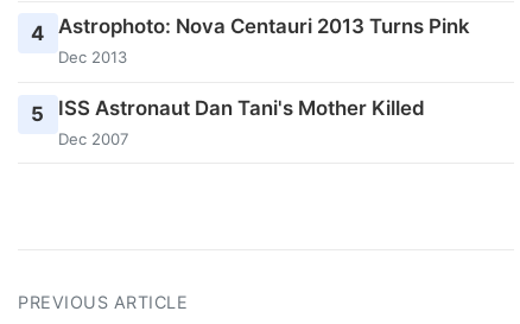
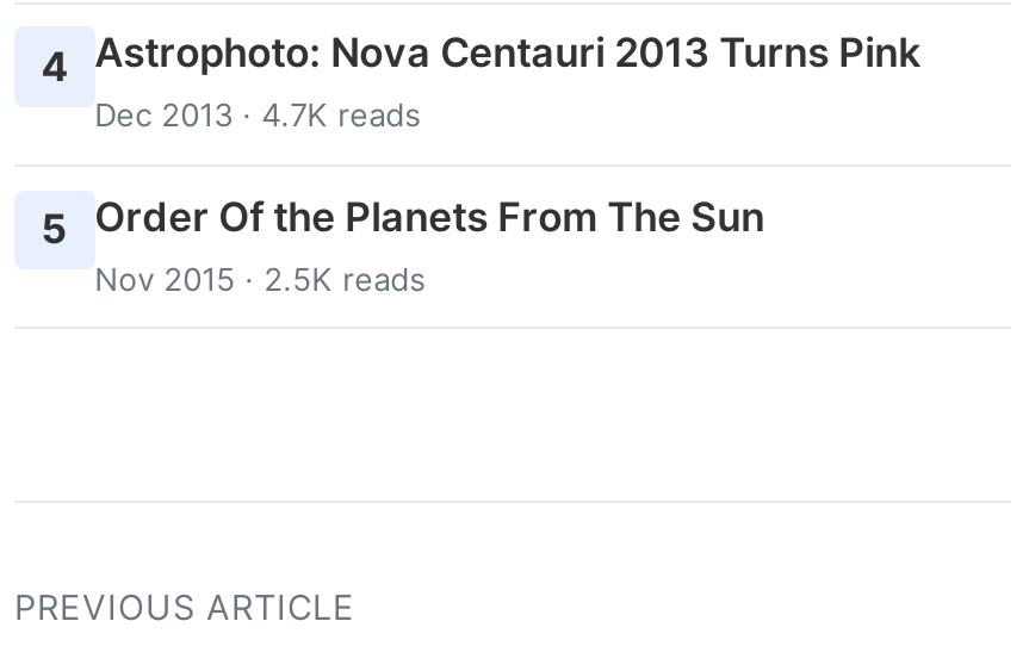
- Dec 2013
+ Dec 2013 · 4.7K reads

- 5 ISS Astronaut Dan Tani's Mother Killed
- Dec 2007
+ 5 Order Of the Planets From The Sun
+ Nov 2015 · 2.5K reads
